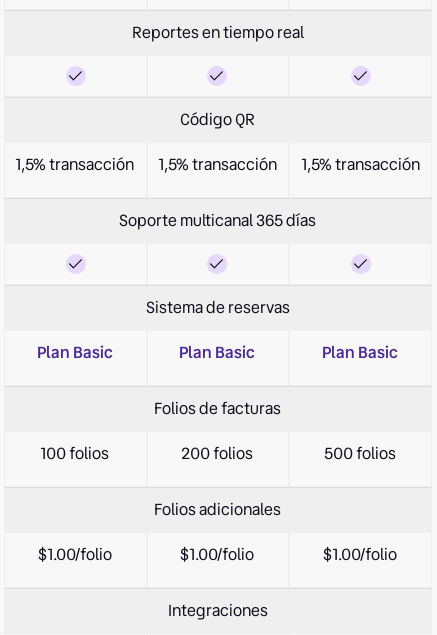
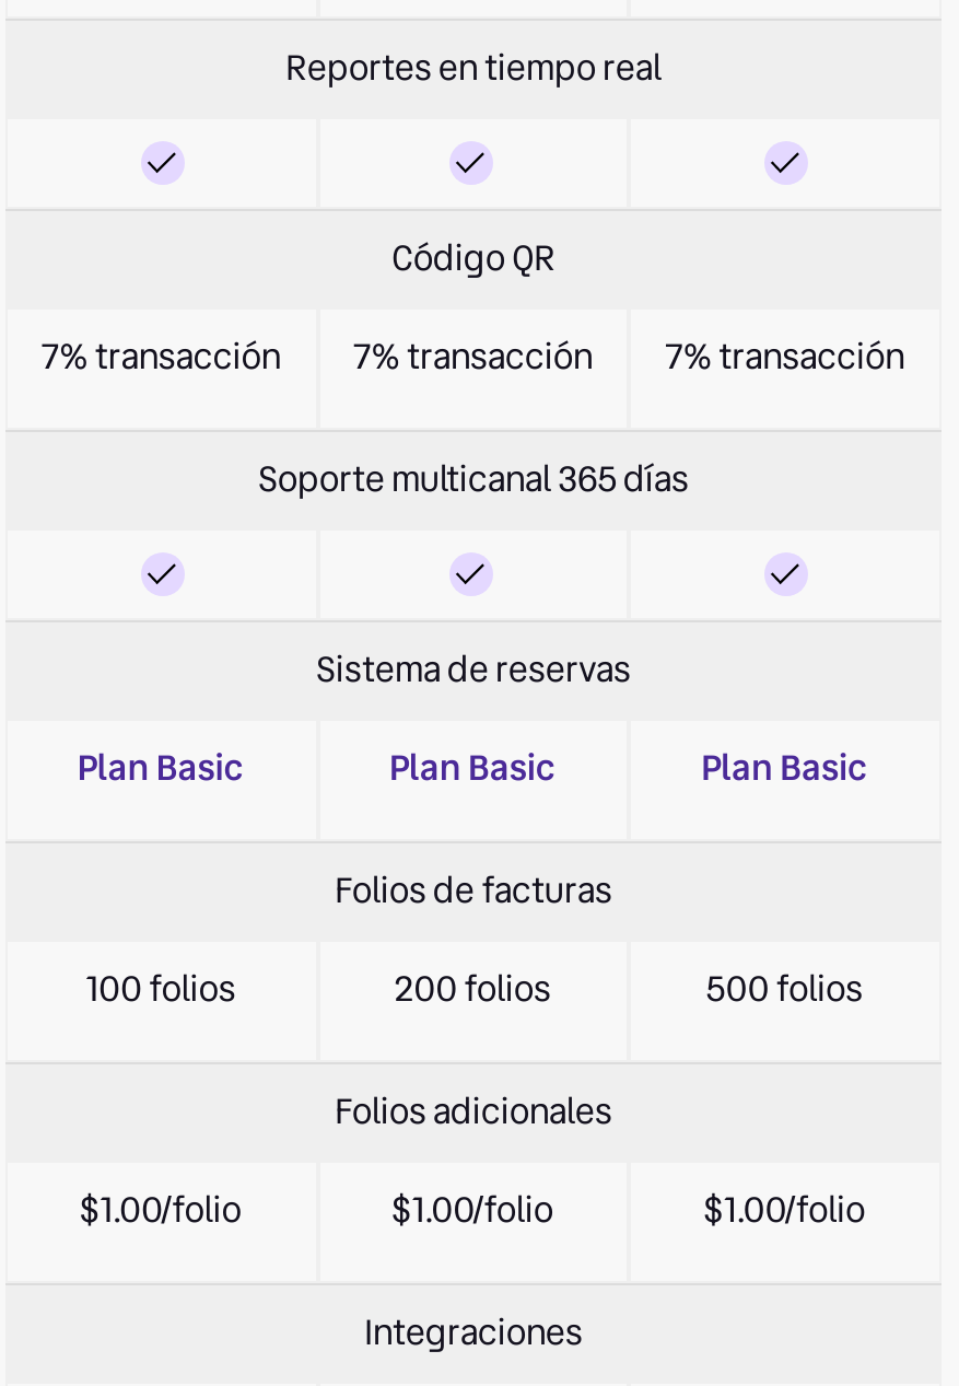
- 1,5% transacción
+ 7% transacción

- 1,5% transacción
+ 7% transacción

- 1,5% transacción
+ 7% transacción
